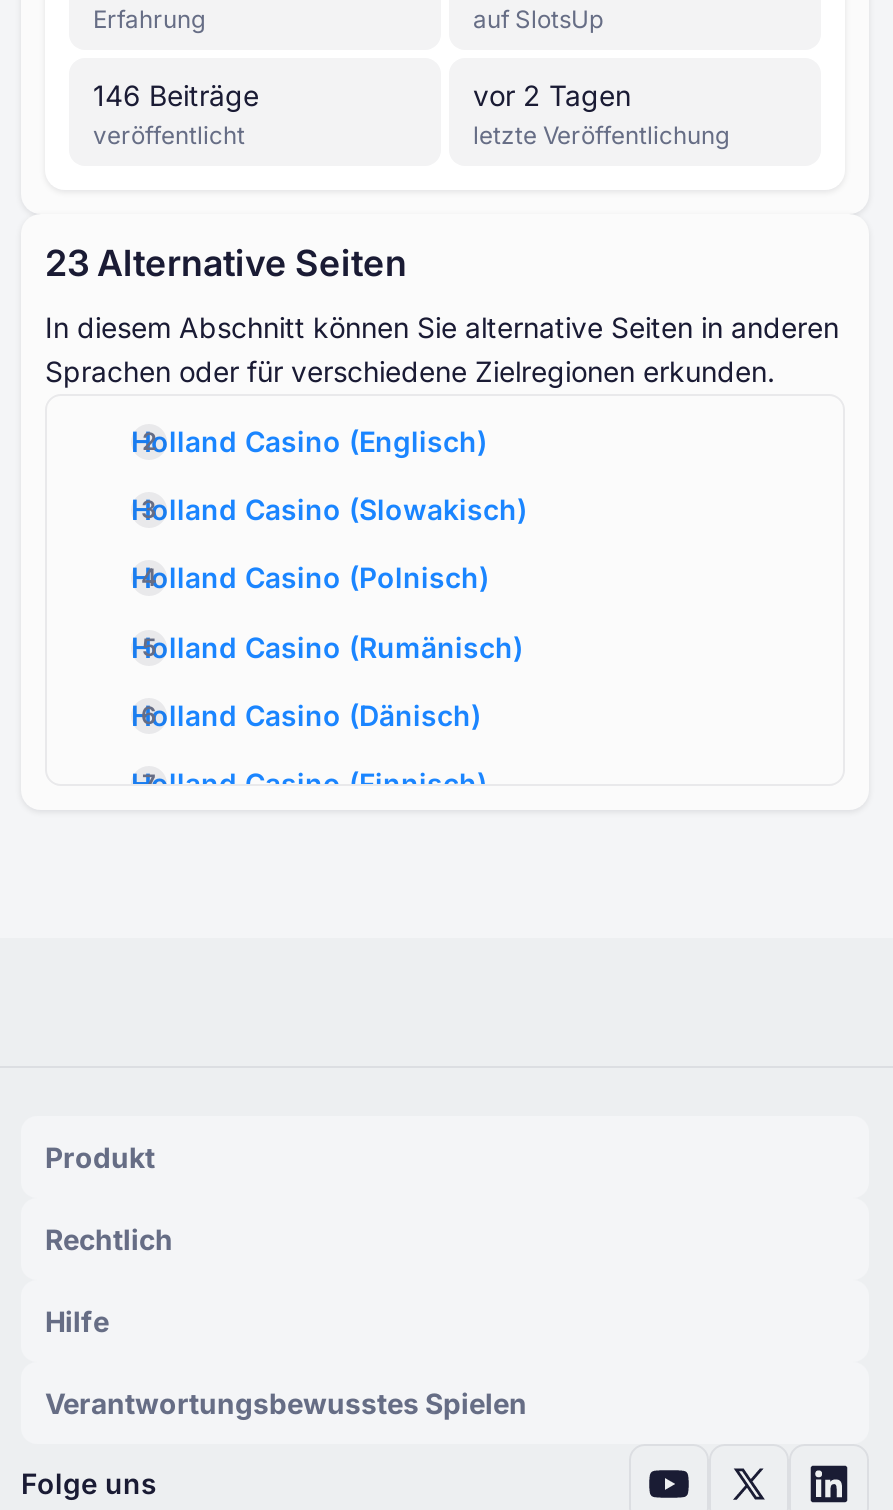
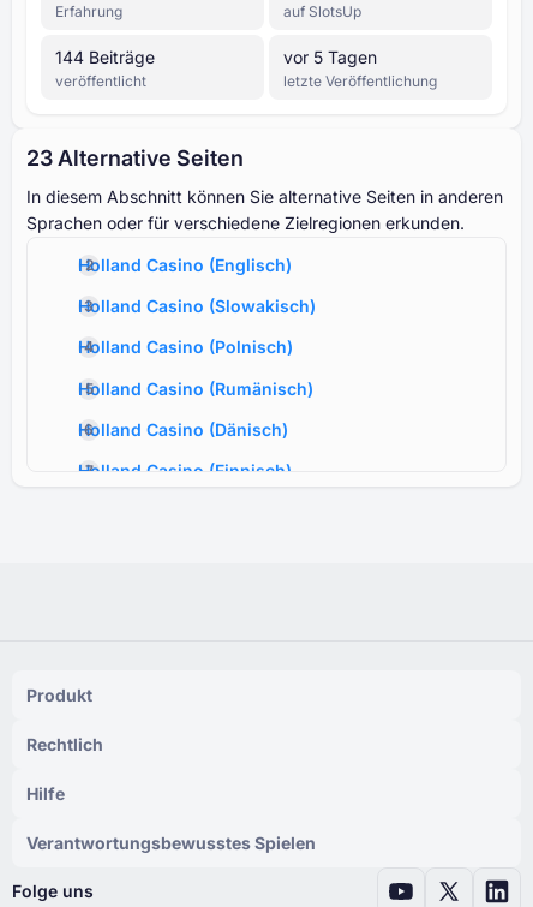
- 146 Beiträge
+ 144 Beiträge

- vor 2 Tagen
+ vor 5 Tagen
